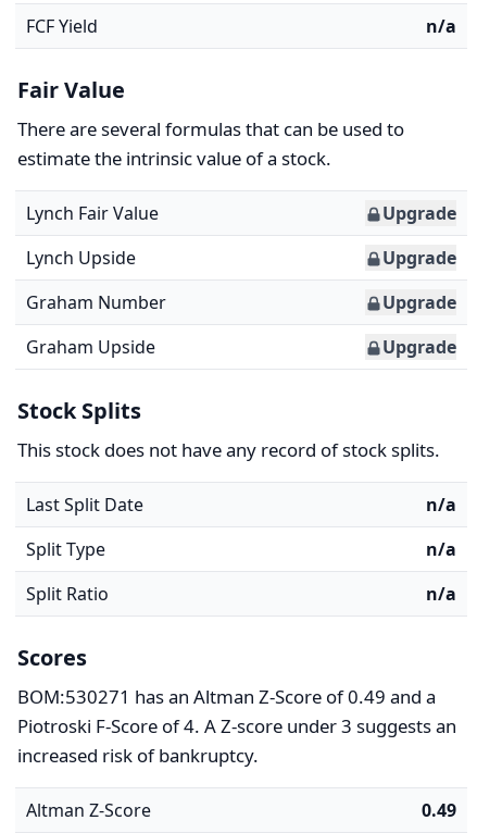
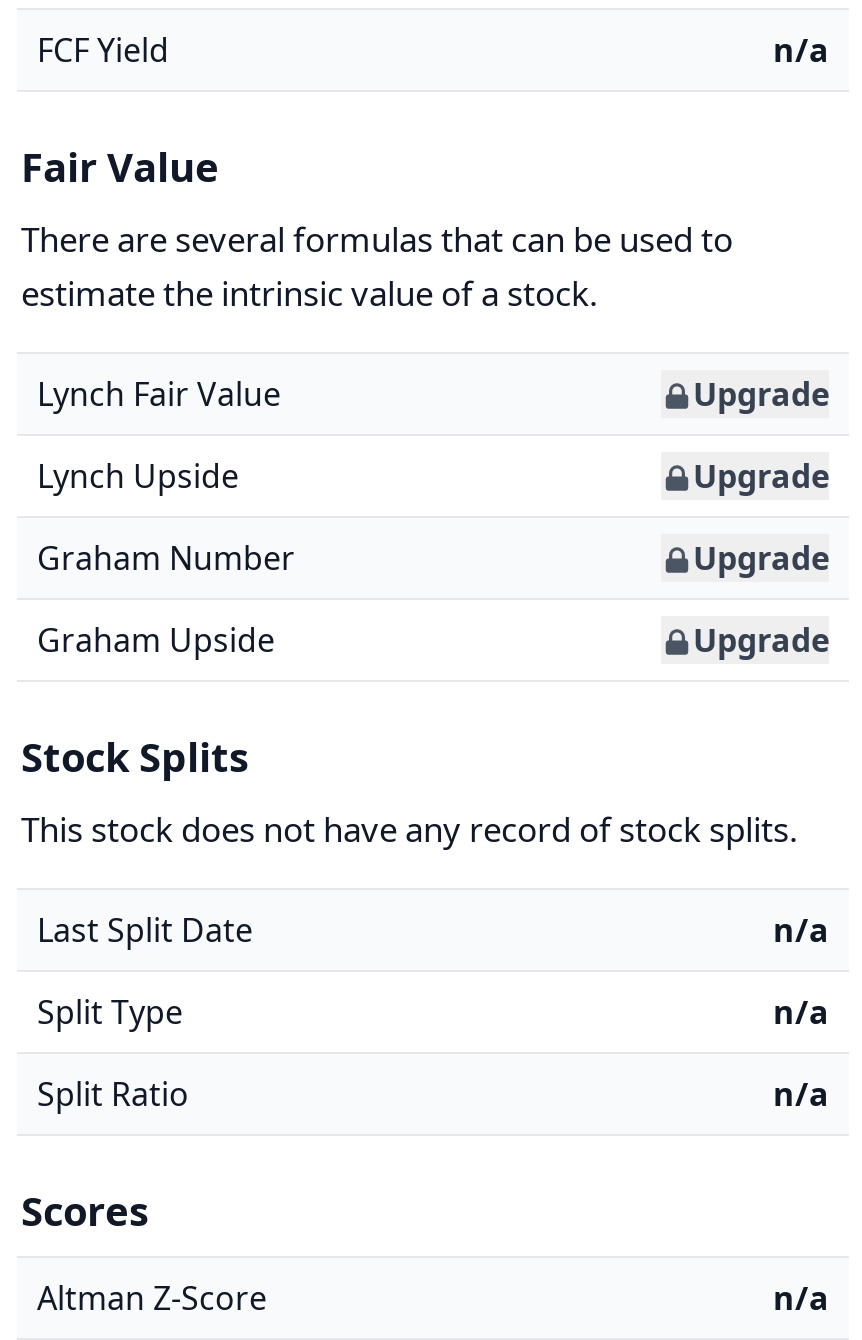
- BOM:530271 has an Altman Z-Score of 0.49 and a
- Piotroski F-Score of 4. A Z-score under 3 suggests an
- increased risk of bankruptcy.

- 0.49
+ n/a
